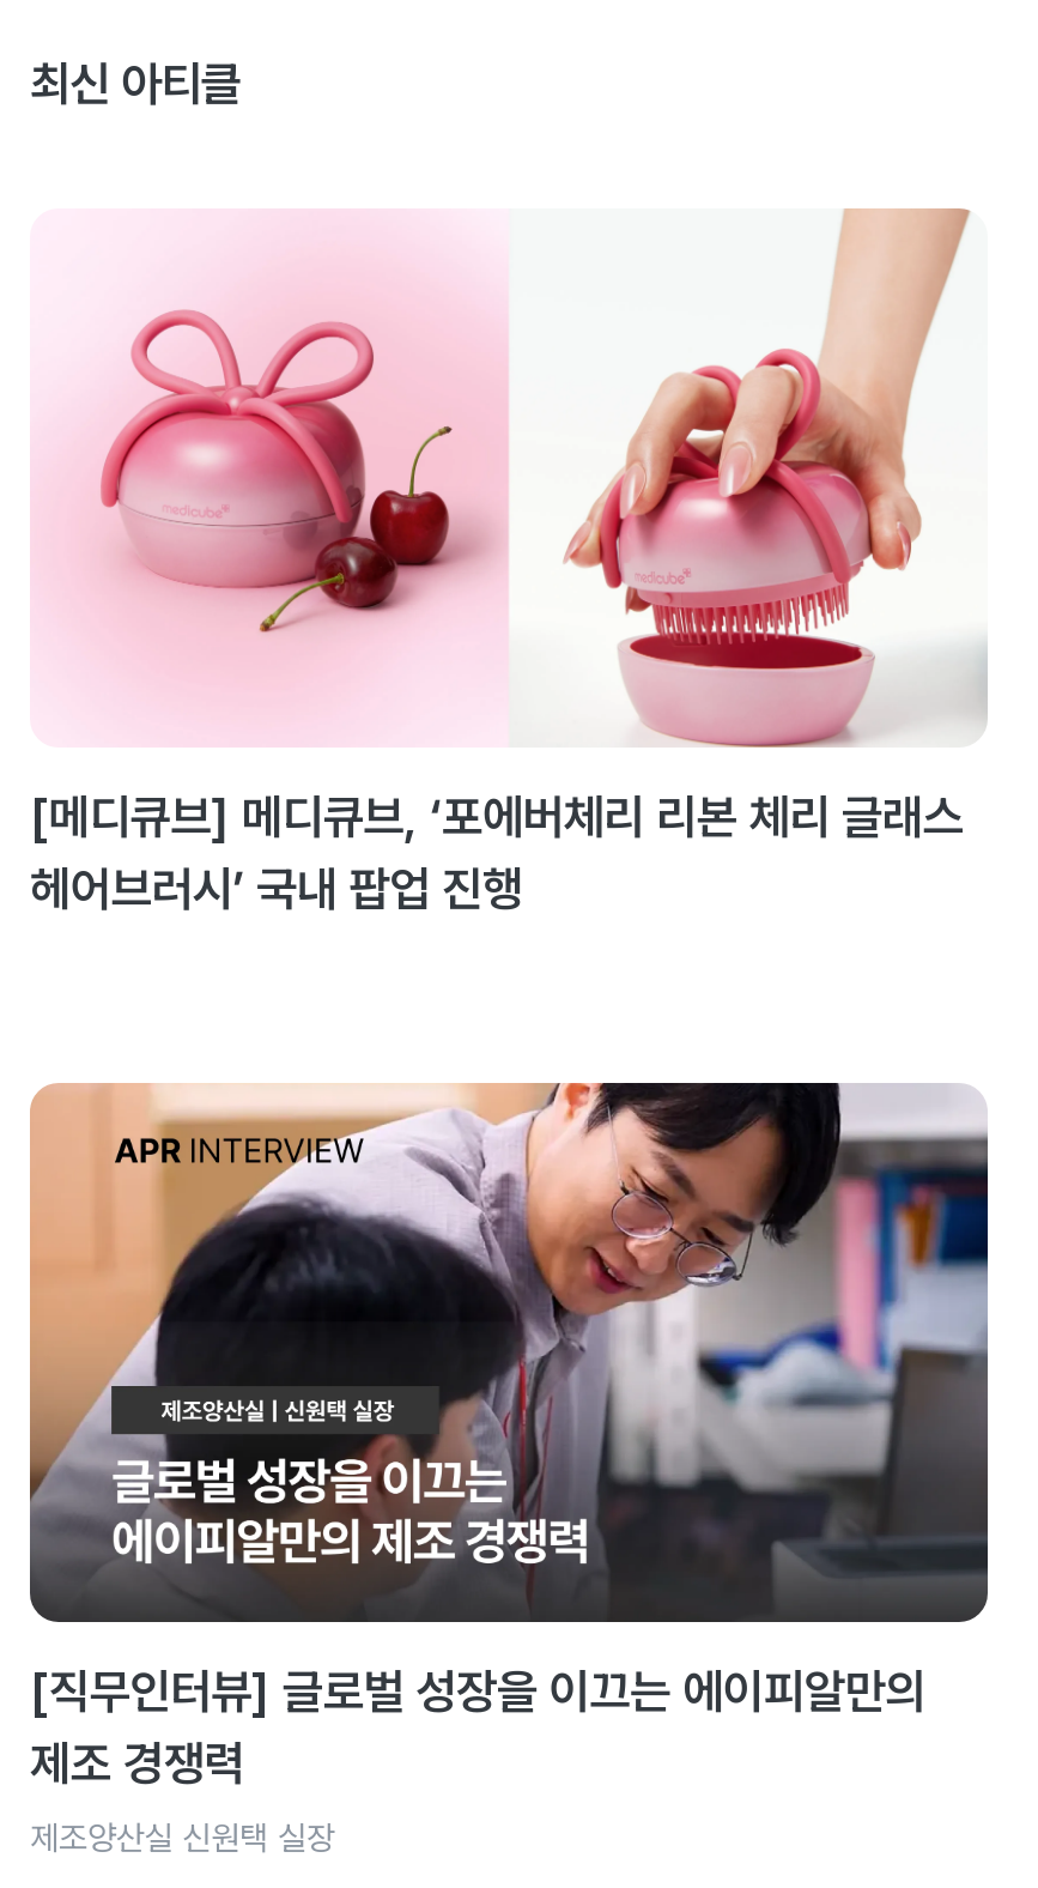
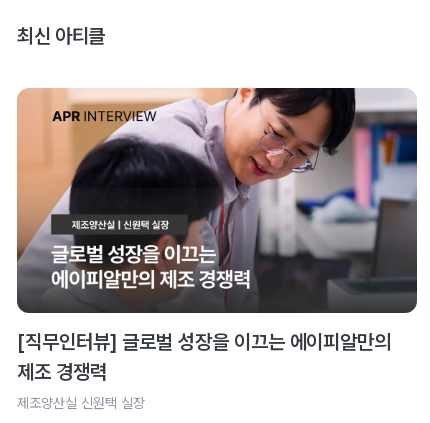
- [image]
- [메디큐브] 메디큐브, ‘포에버체리 리본 체리 글래스
- 헤어브러시’ 국내 팝업 진행

- [image]
